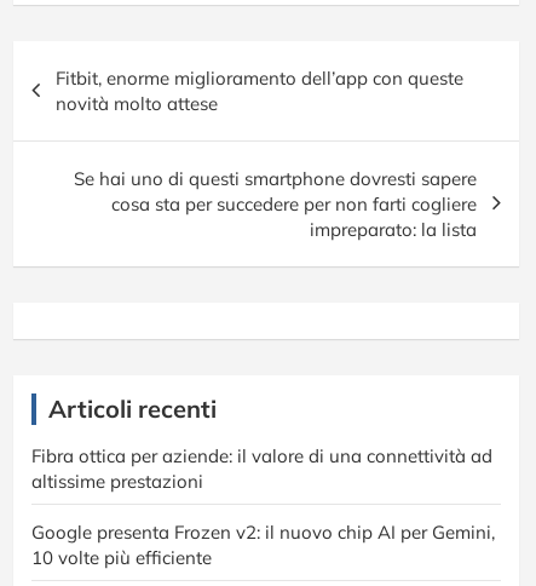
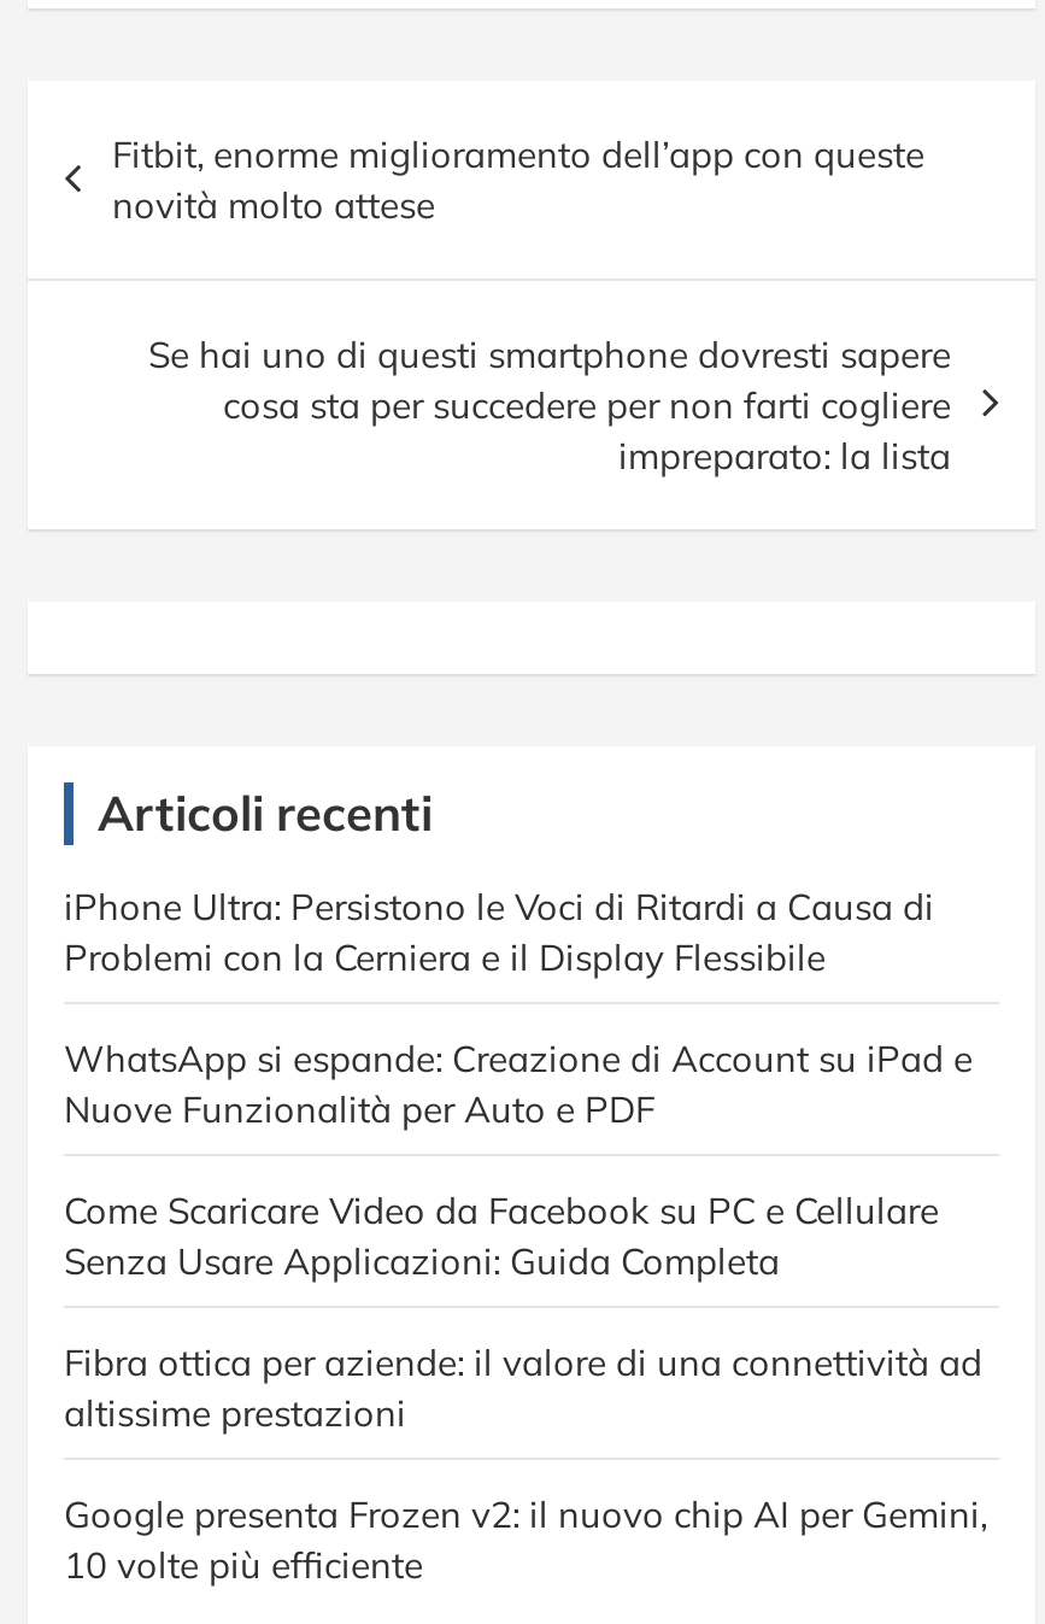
+ iPhone Ultra: Persistono le Voci di Ritardi a Causa di
+ Problemi con la Cerniera e il Display Flessibile
+ WhatsApp si espande: Creazione di Account su iPad e
+ Nuove Funzionalità per Auto e PDF
+ Come Scaricare Video da Facebook su PC e Cellulare
+ Senza Usare Applicazioni: Guida Completa
